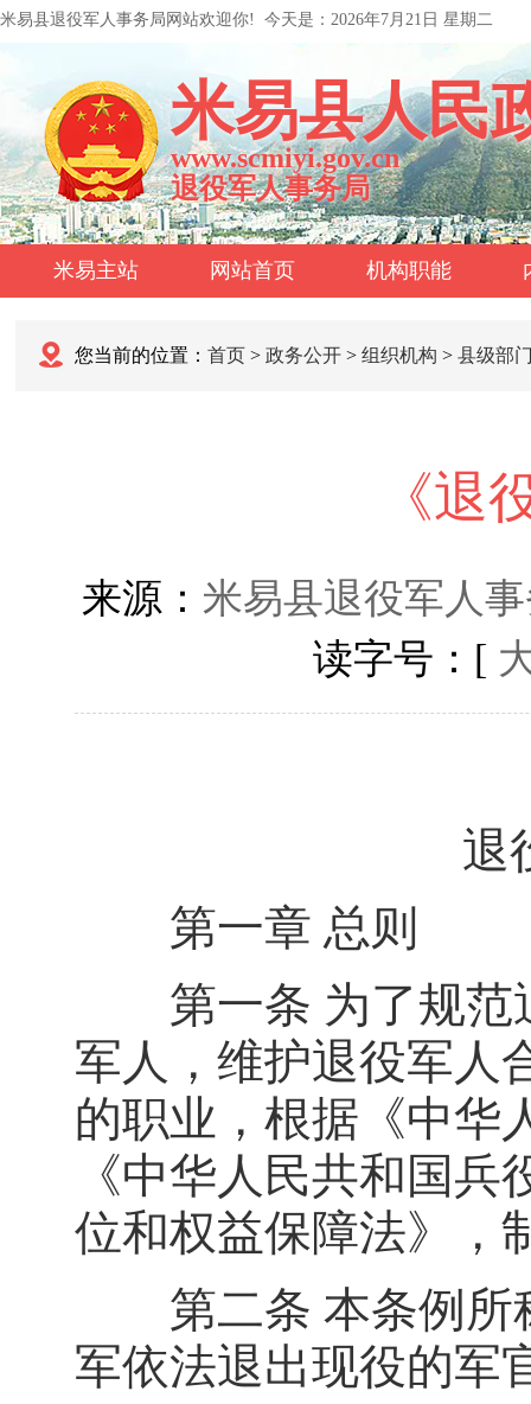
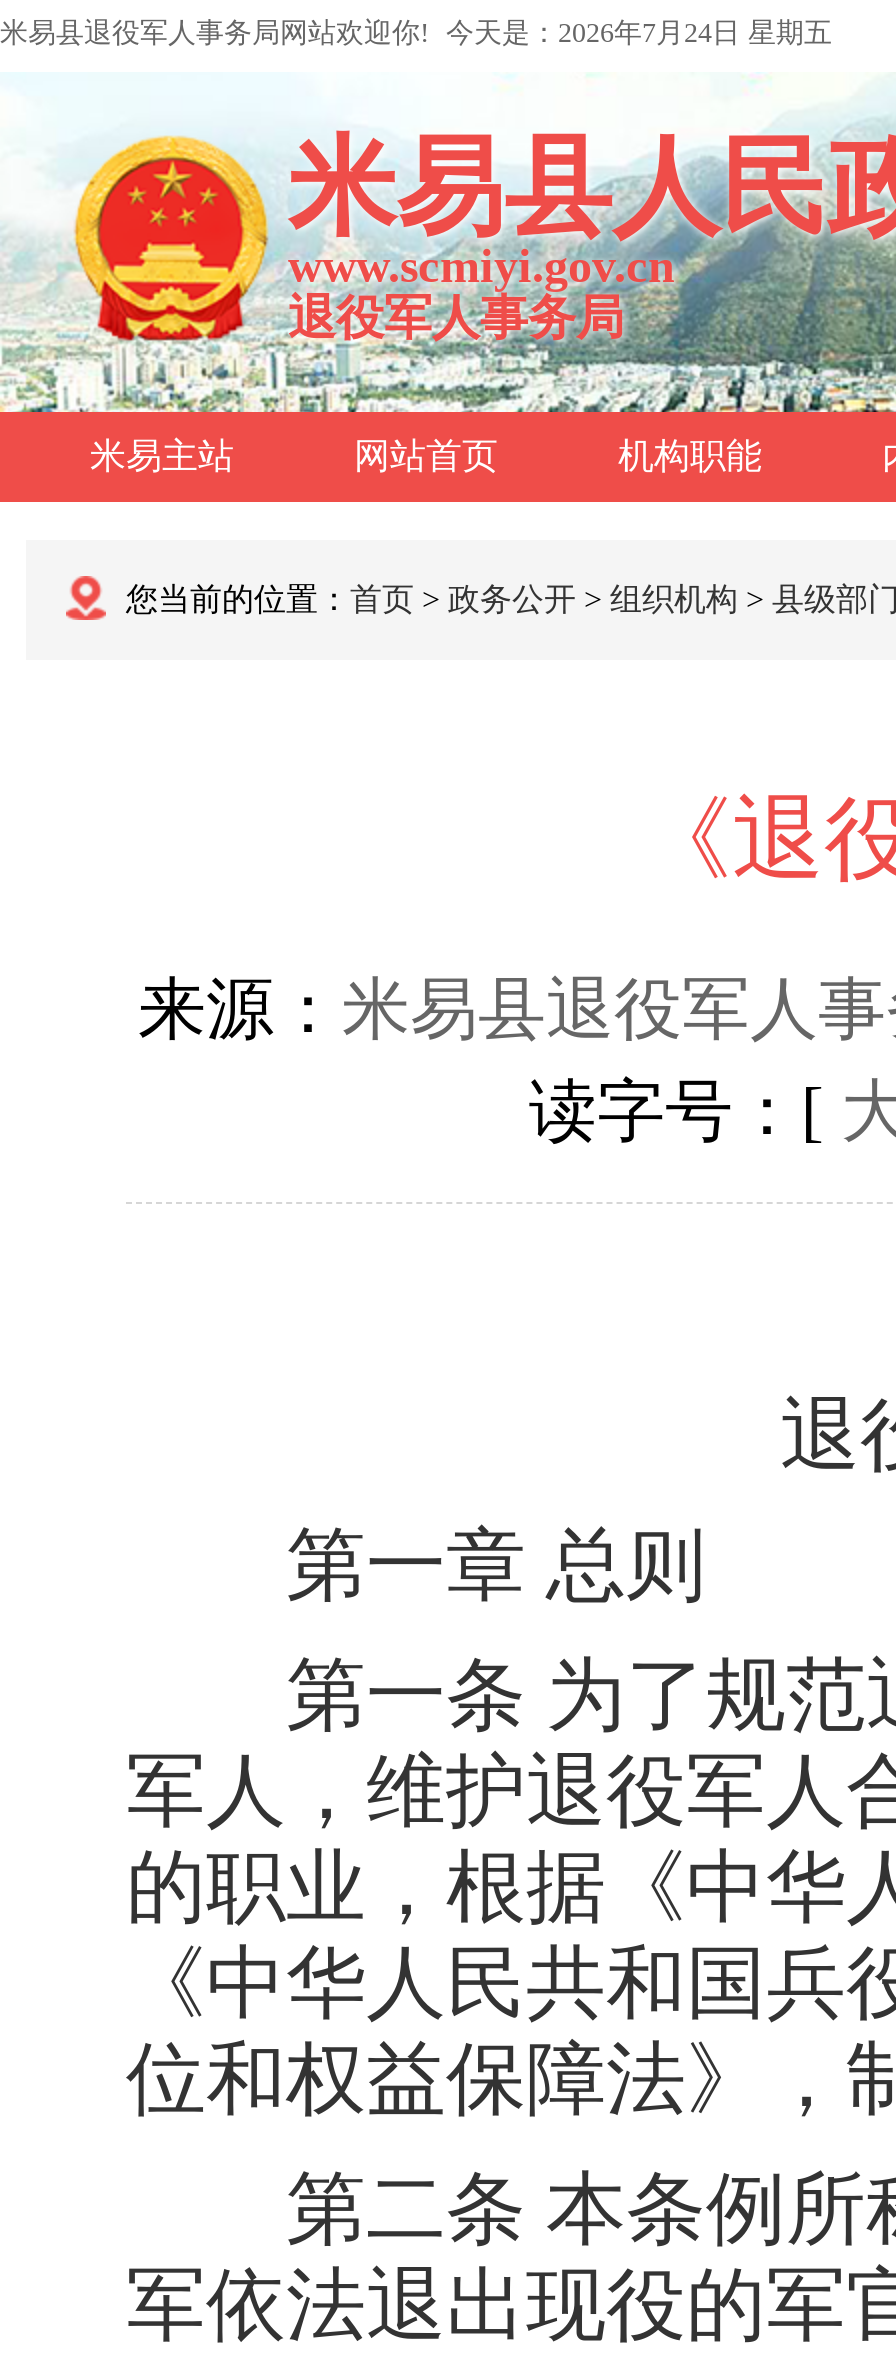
- 米易县退役军人事务局网站欢迎你!今天是：2026年7月21日 星期二
+ 米易县退役军人事务局网站欢迎你!今天是：2026年7月24日 星期五
